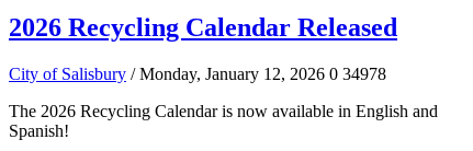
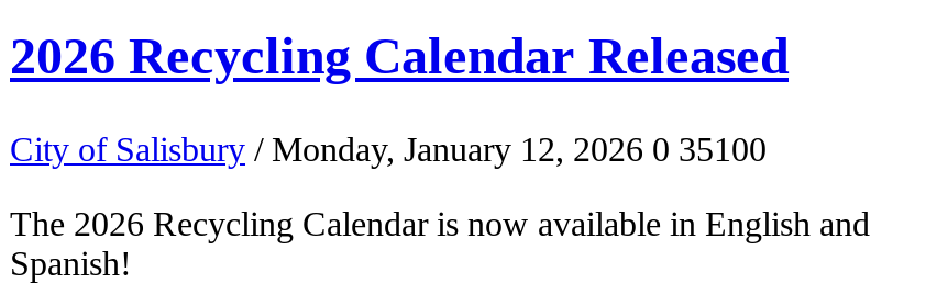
- City of Salisbury / Monday, January 12, 2026 0 34978
+ City of Salisbury / Monday, January 12, 2026 0 35100
